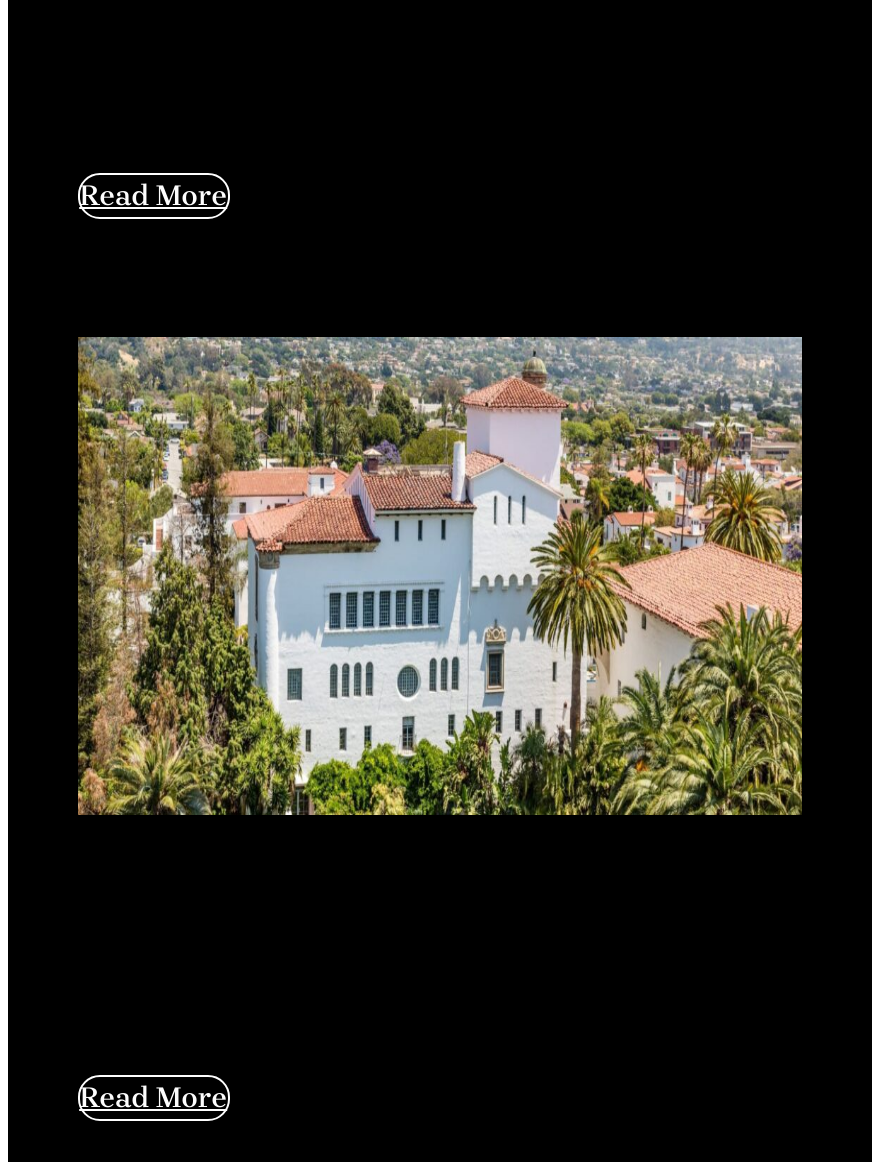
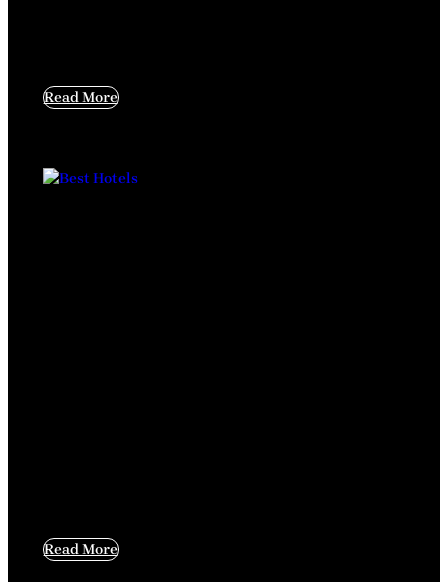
- [image]
